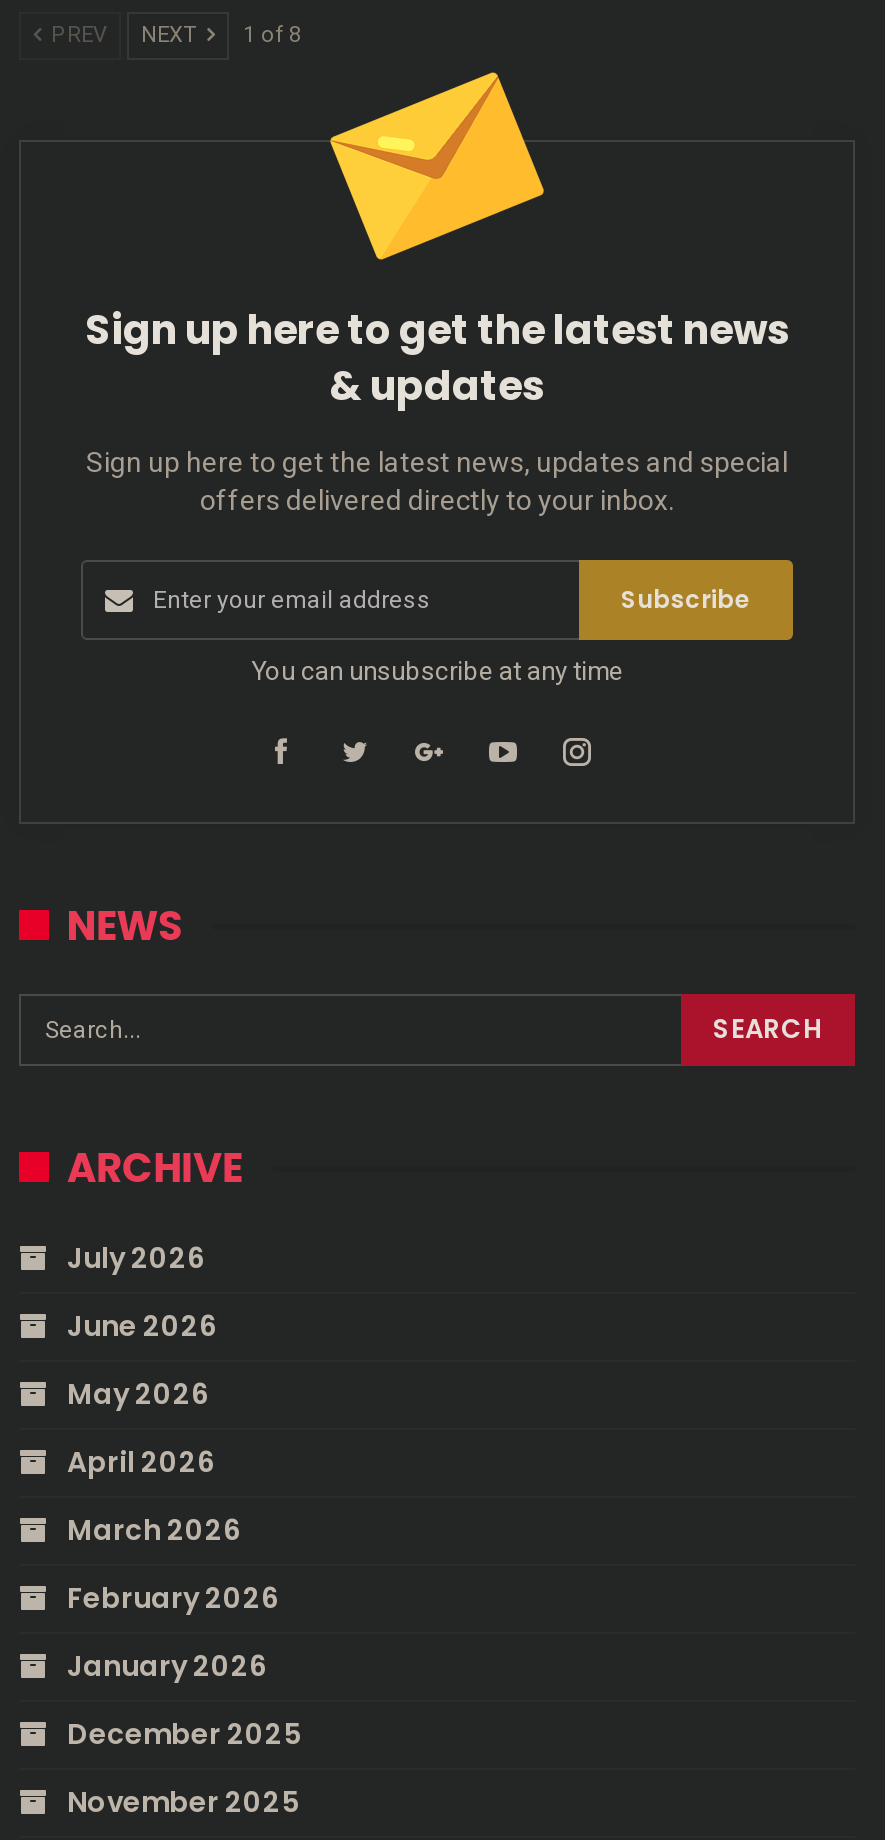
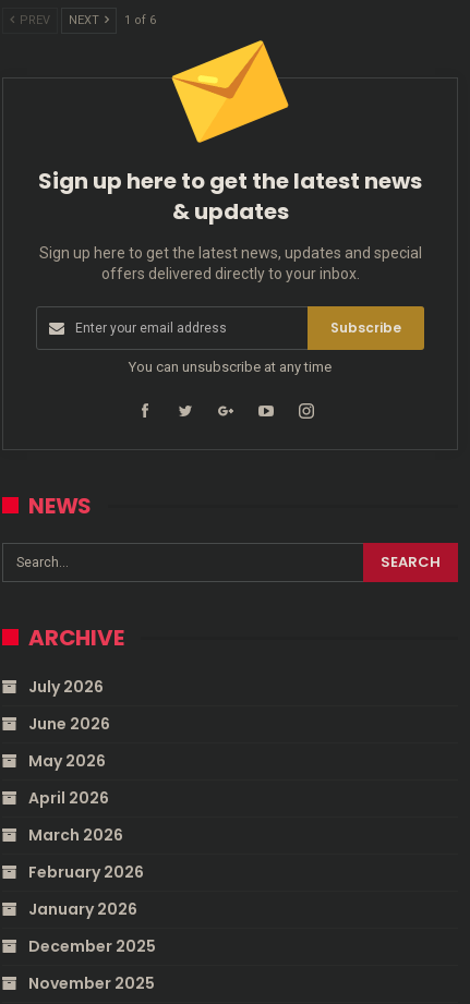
- PREV NEXT 1 of 8
+ PREV NEXT 1 of 6
